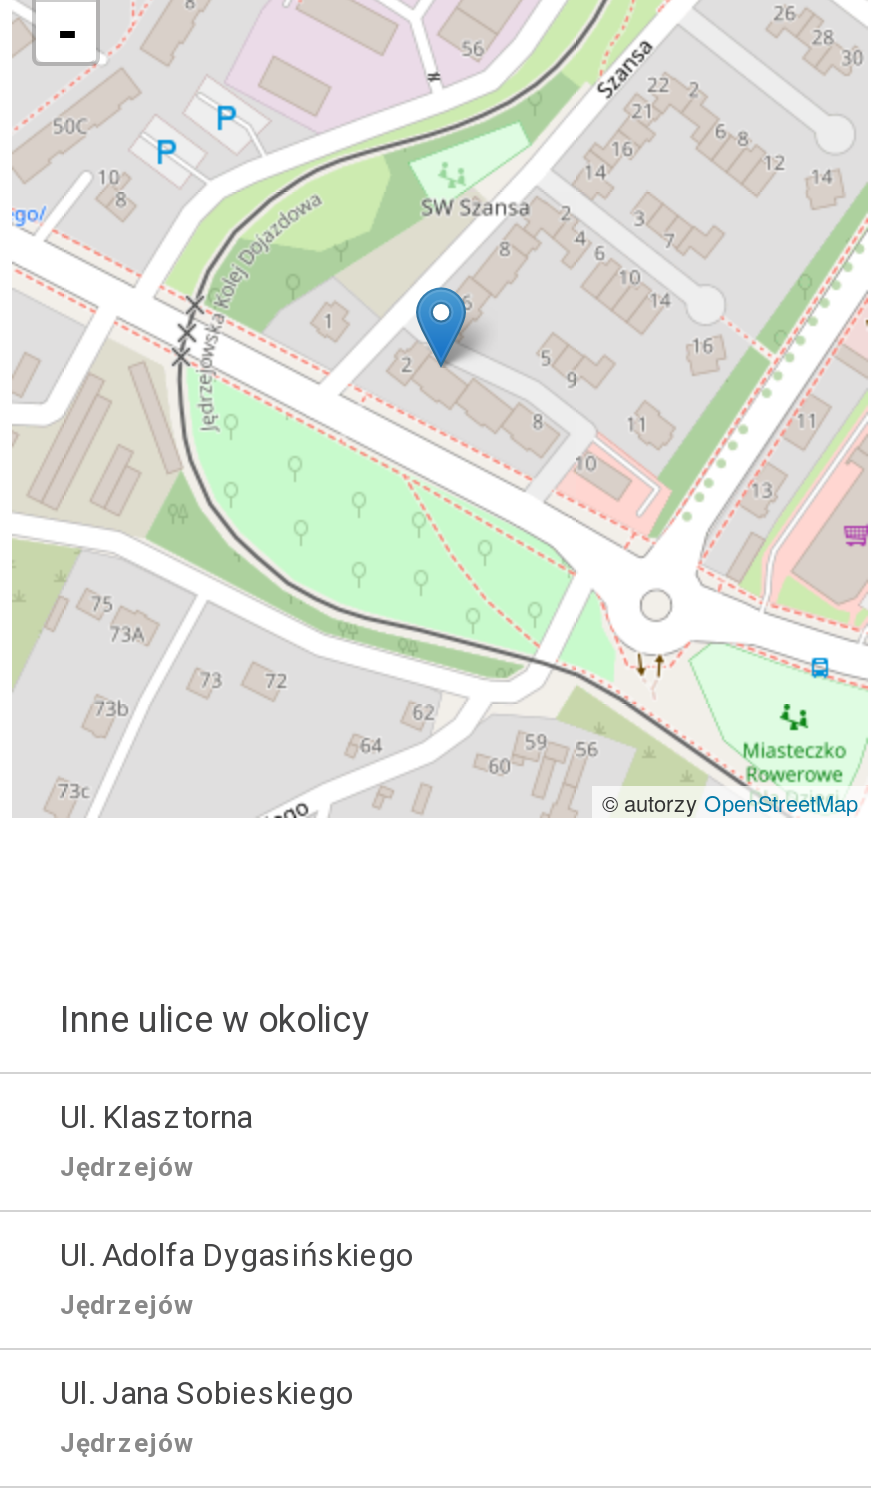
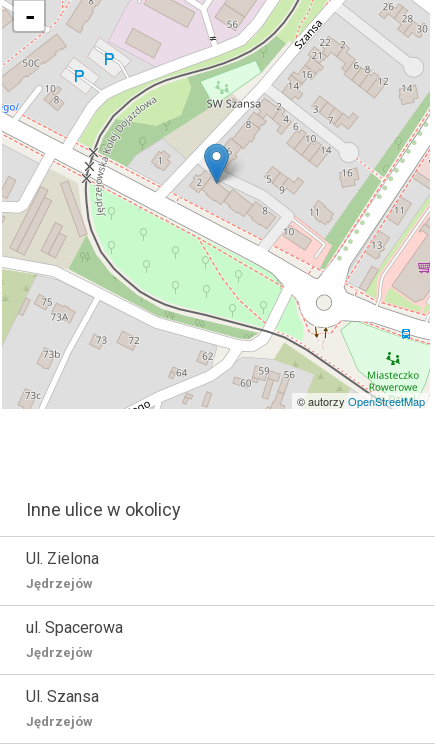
- Ul. Klasztorna
+ Ul. Zielona

- Ul. Adolfa Dygasińskiego
+ ul. Spacerowa

- Ul. Jana Sobieskiego
+ Ul. Szansa
